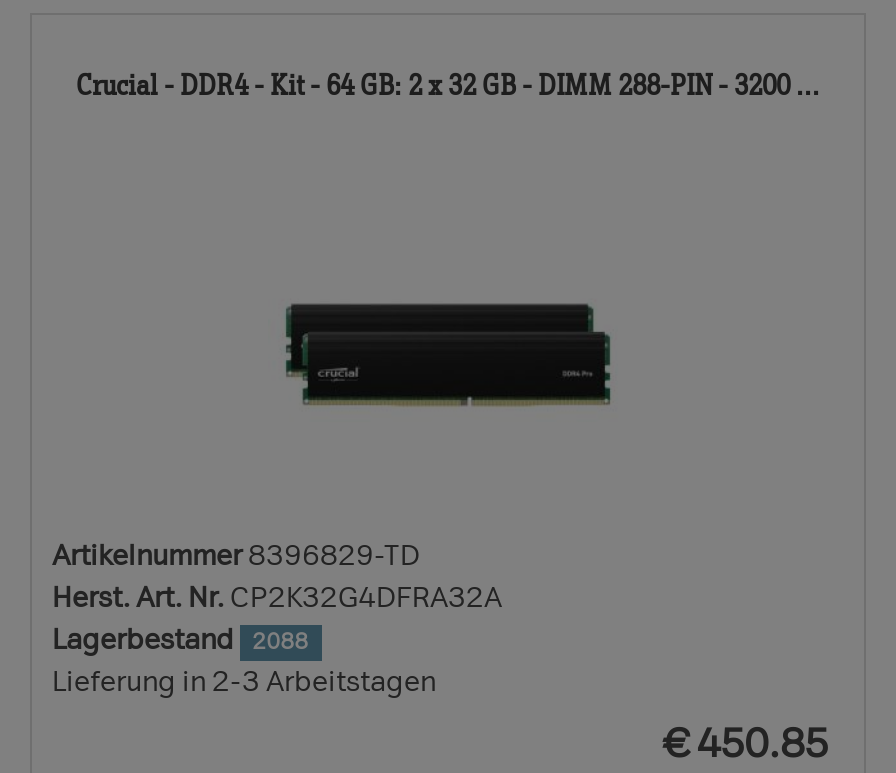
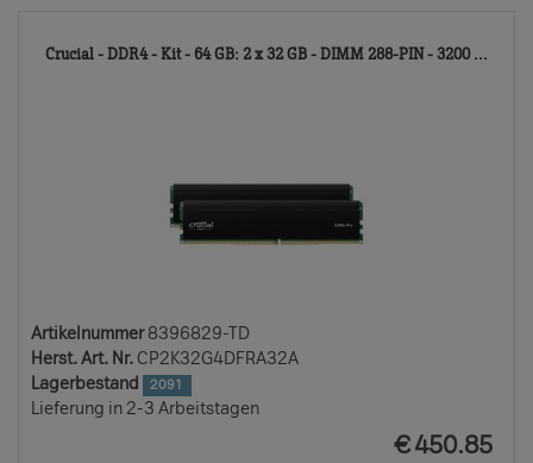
- Lagerbestand 2088
+ Lagerbestand 2091
